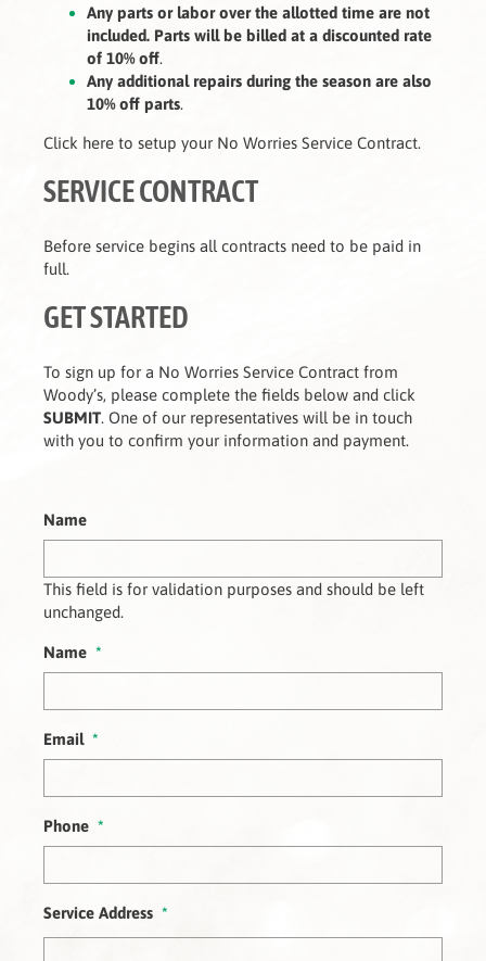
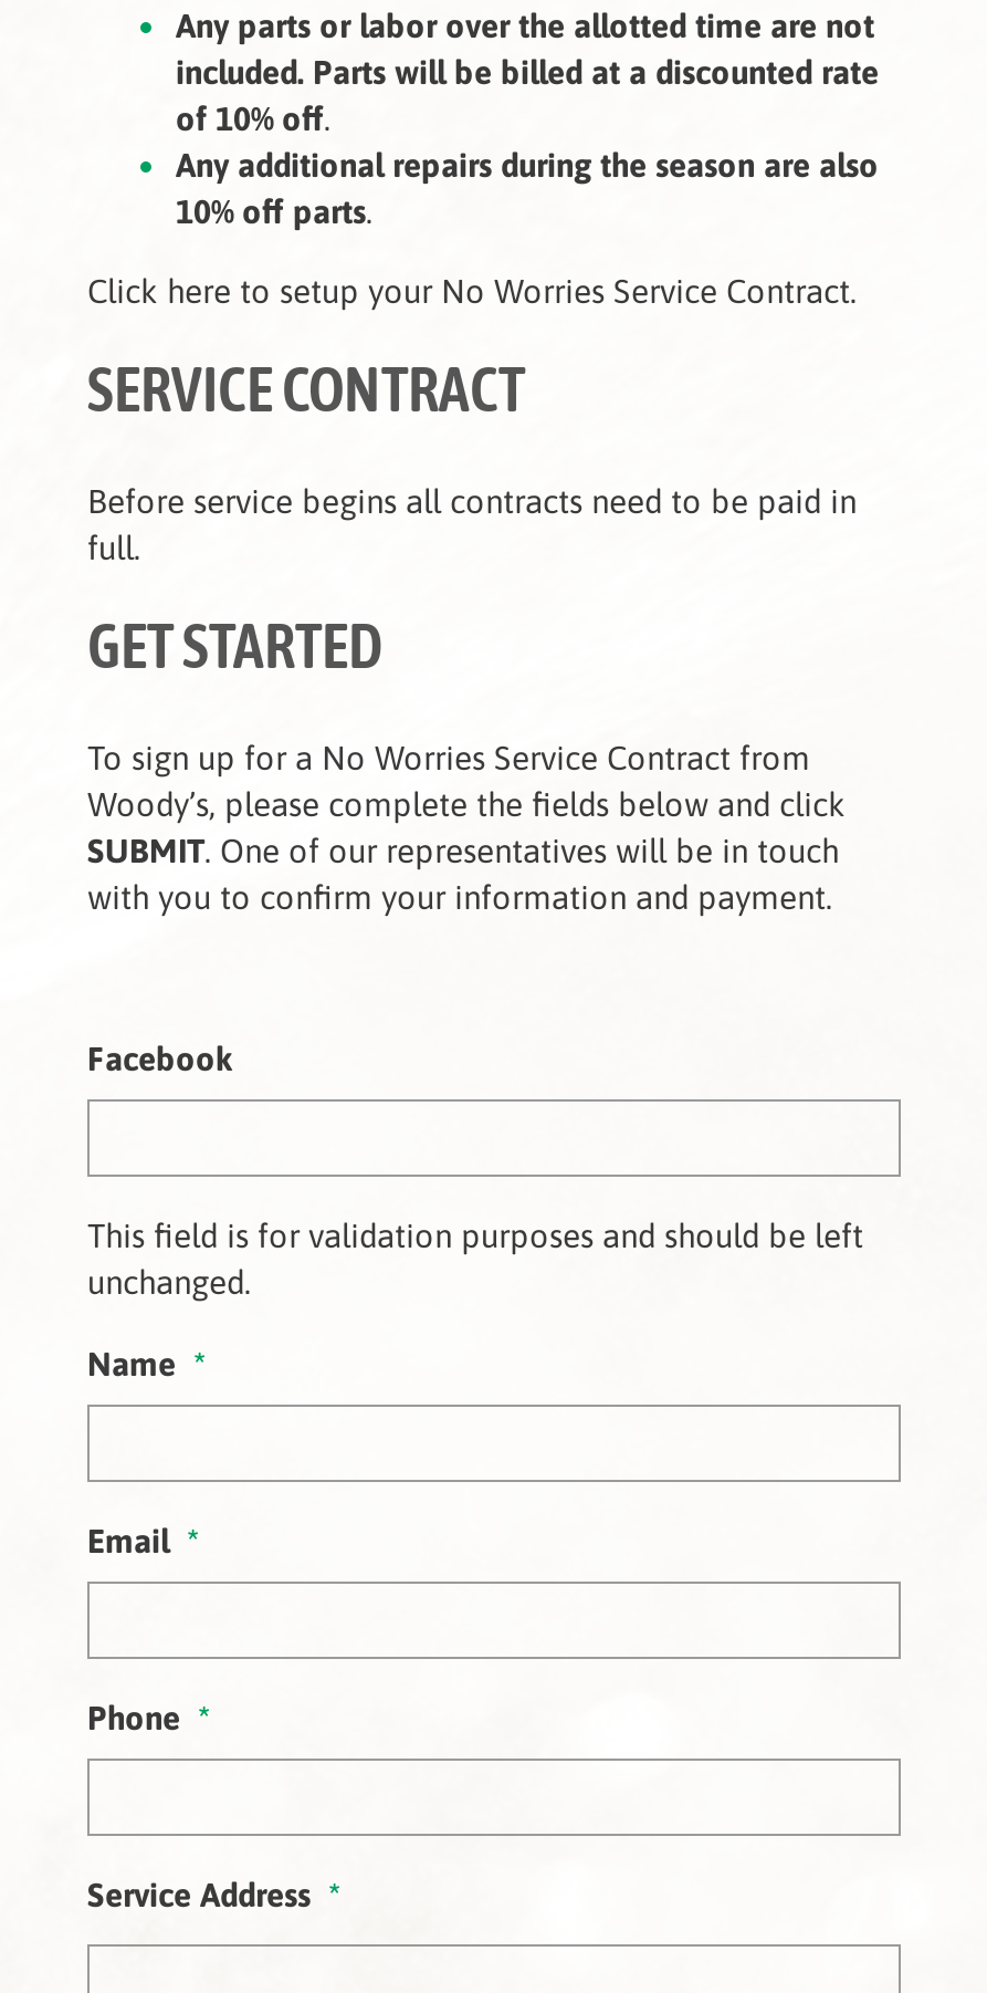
- Name
+ Facebook
